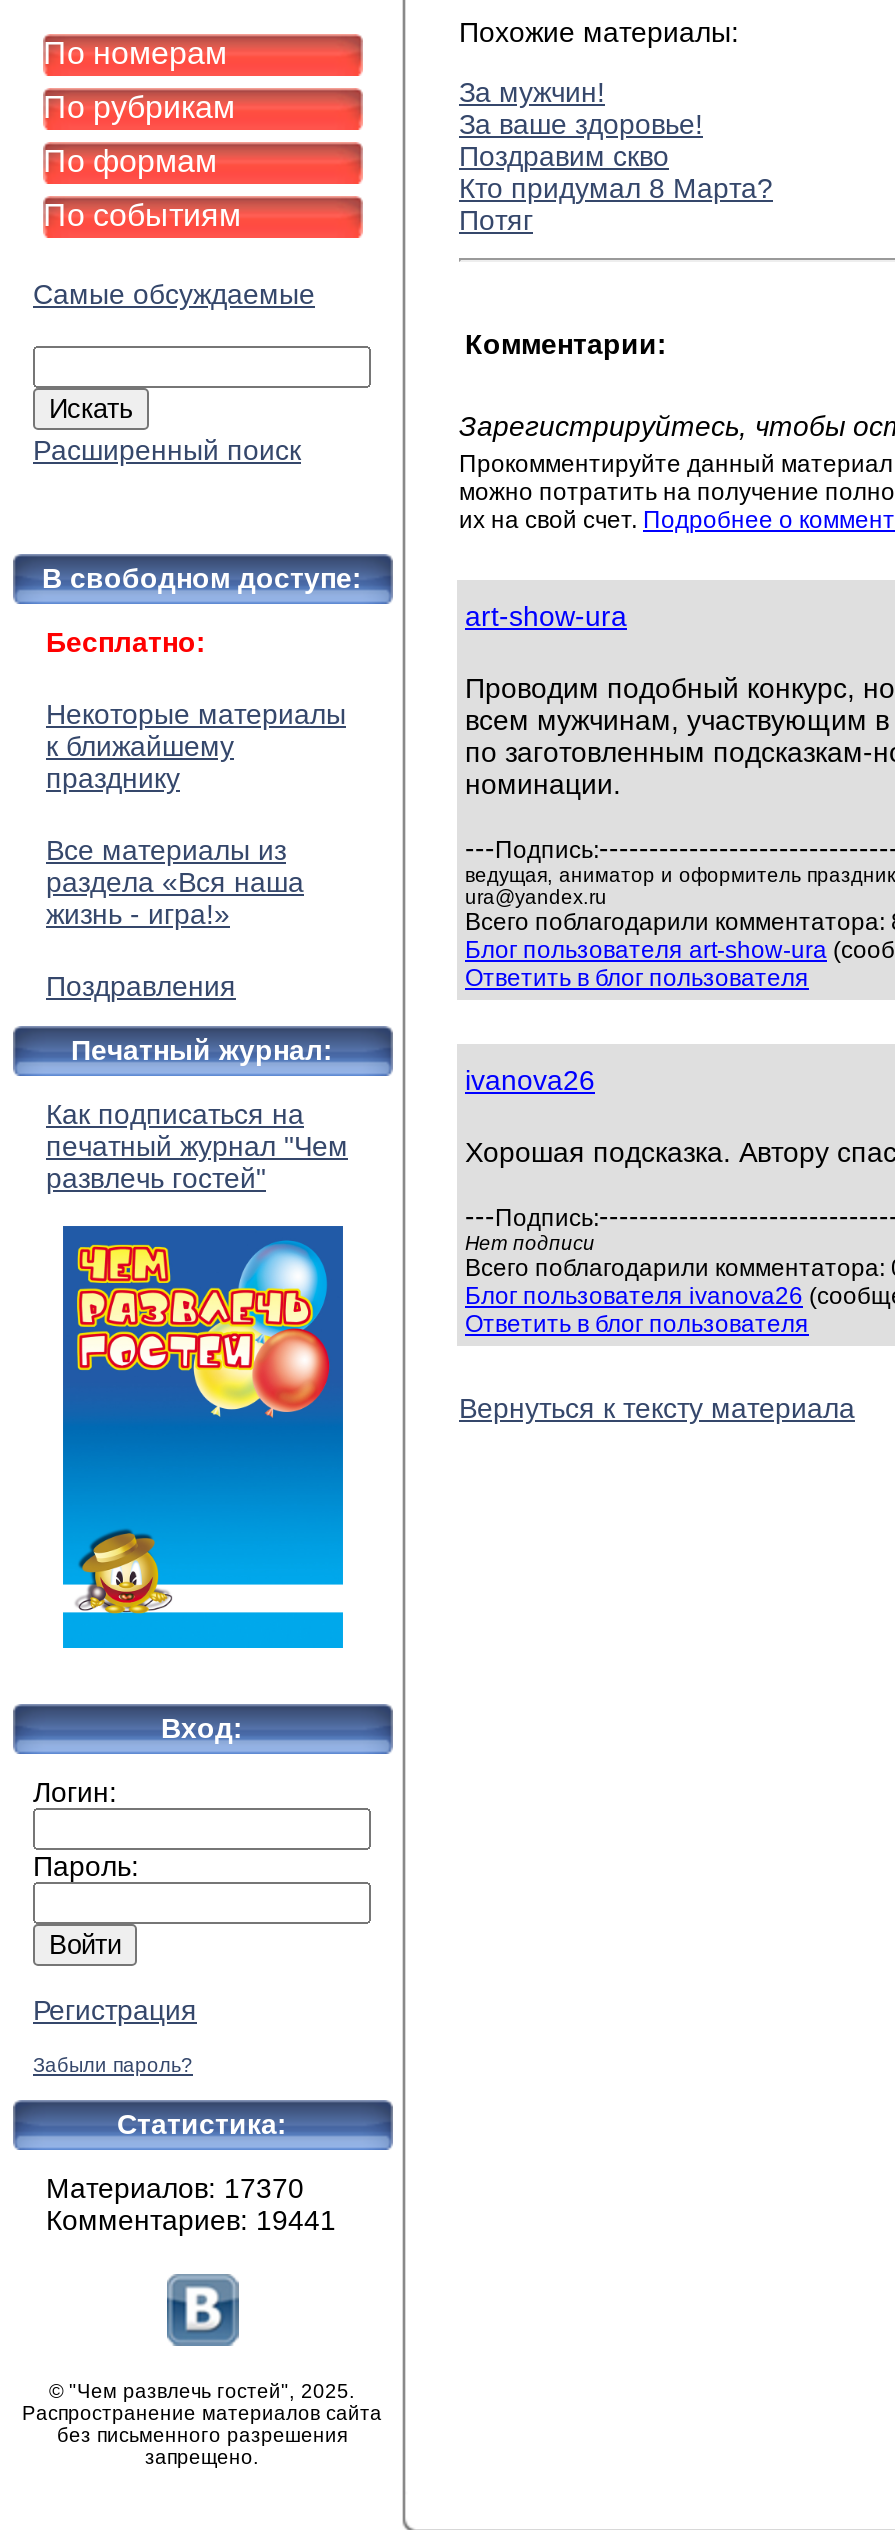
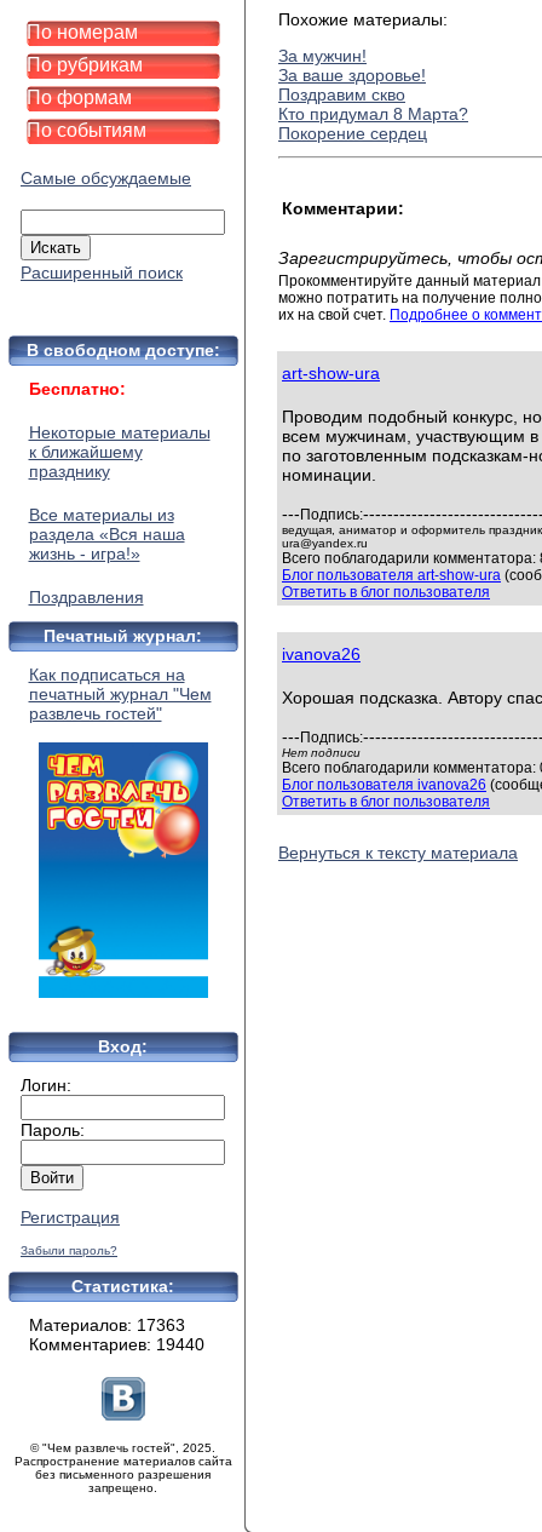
- Потяг
+ Покорение сердец

- Материалов: 17370
+ Материалов: 17363

- Комментариев: 19441
+ Комментариев: 19440
